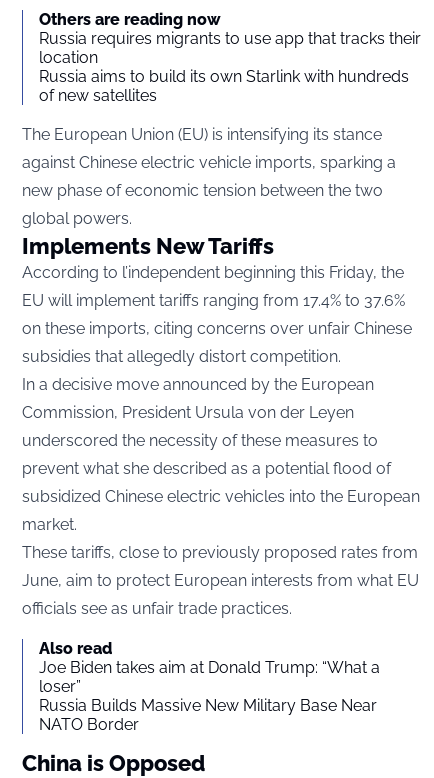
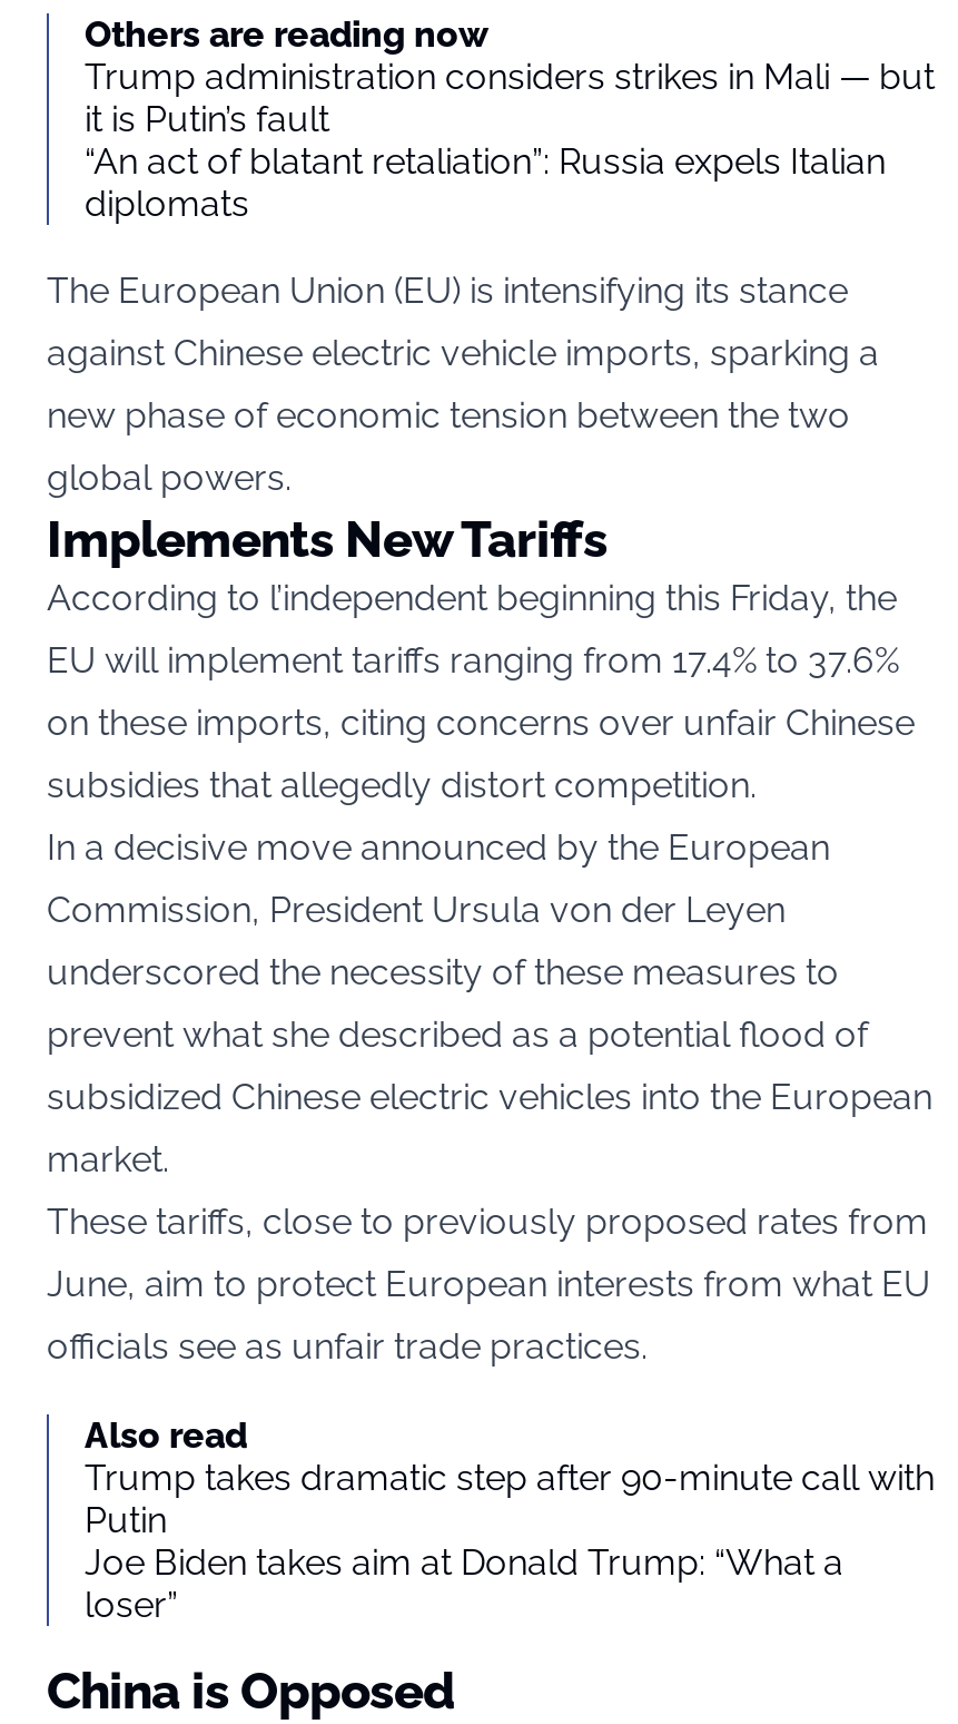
- Russia requires migrants to use app that tracks their
- location
- Russia aims to build its own Starlink with hundreds
- of new satellites
+ Trump administration considers strikes in Mali — but
+ it is Putin’s fault
+ “An act of blatant retaliation”: Russia expels Italian
+ diplomats

+ Trump takes dramatic step after 90-minute call with
+ Putin

moved down: Joe Biden takes aim at Donald Trump: “What a | loser”

- Russia Builds Massive New Military Base Near
- NATO Border
